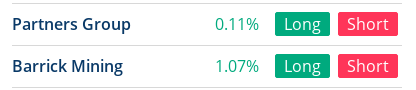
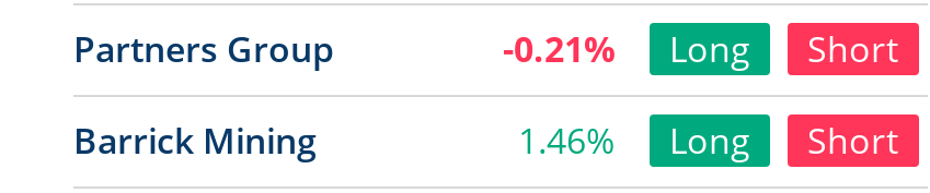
- 0.11% Long Short
+ -0.21% Long Short

- 1.07% Long Short
+ 1.46% Long Short
